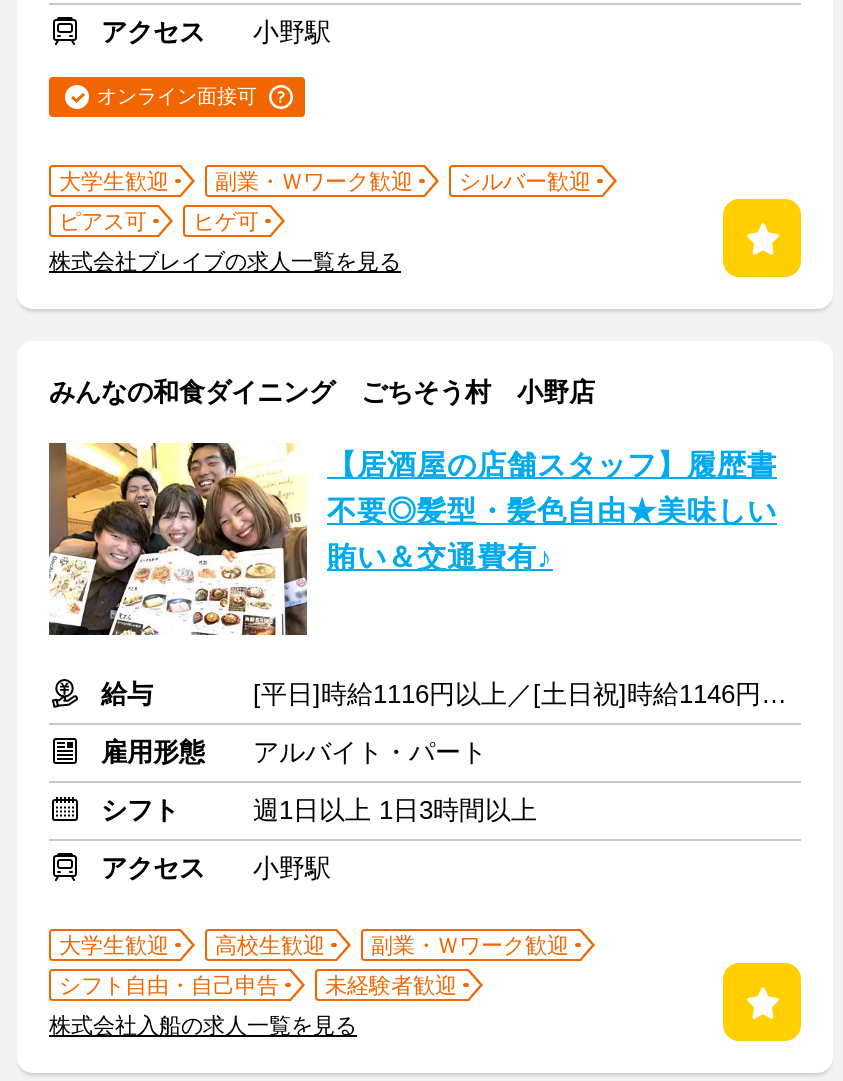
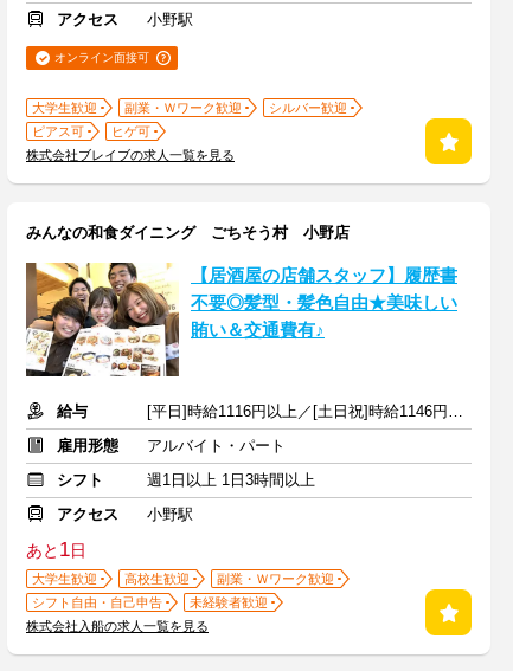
+ あと1日
